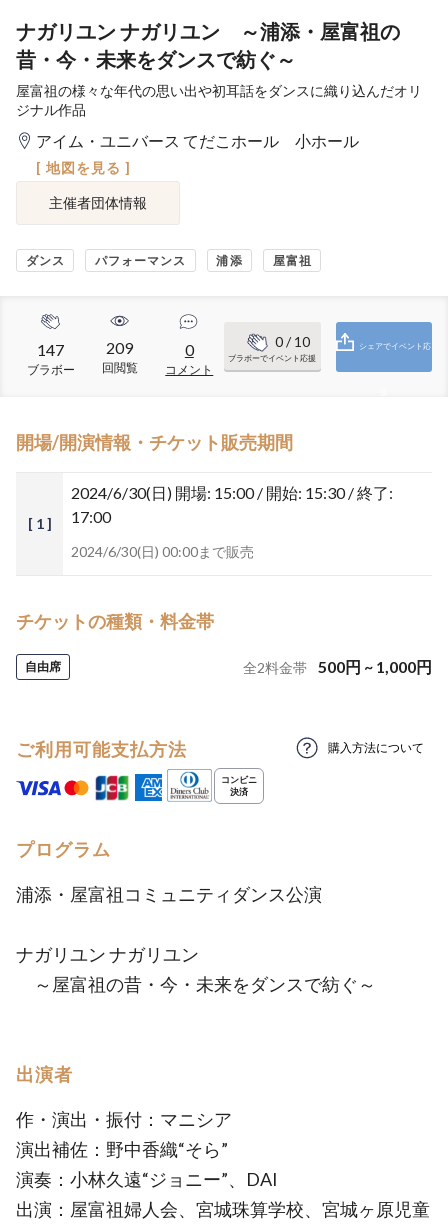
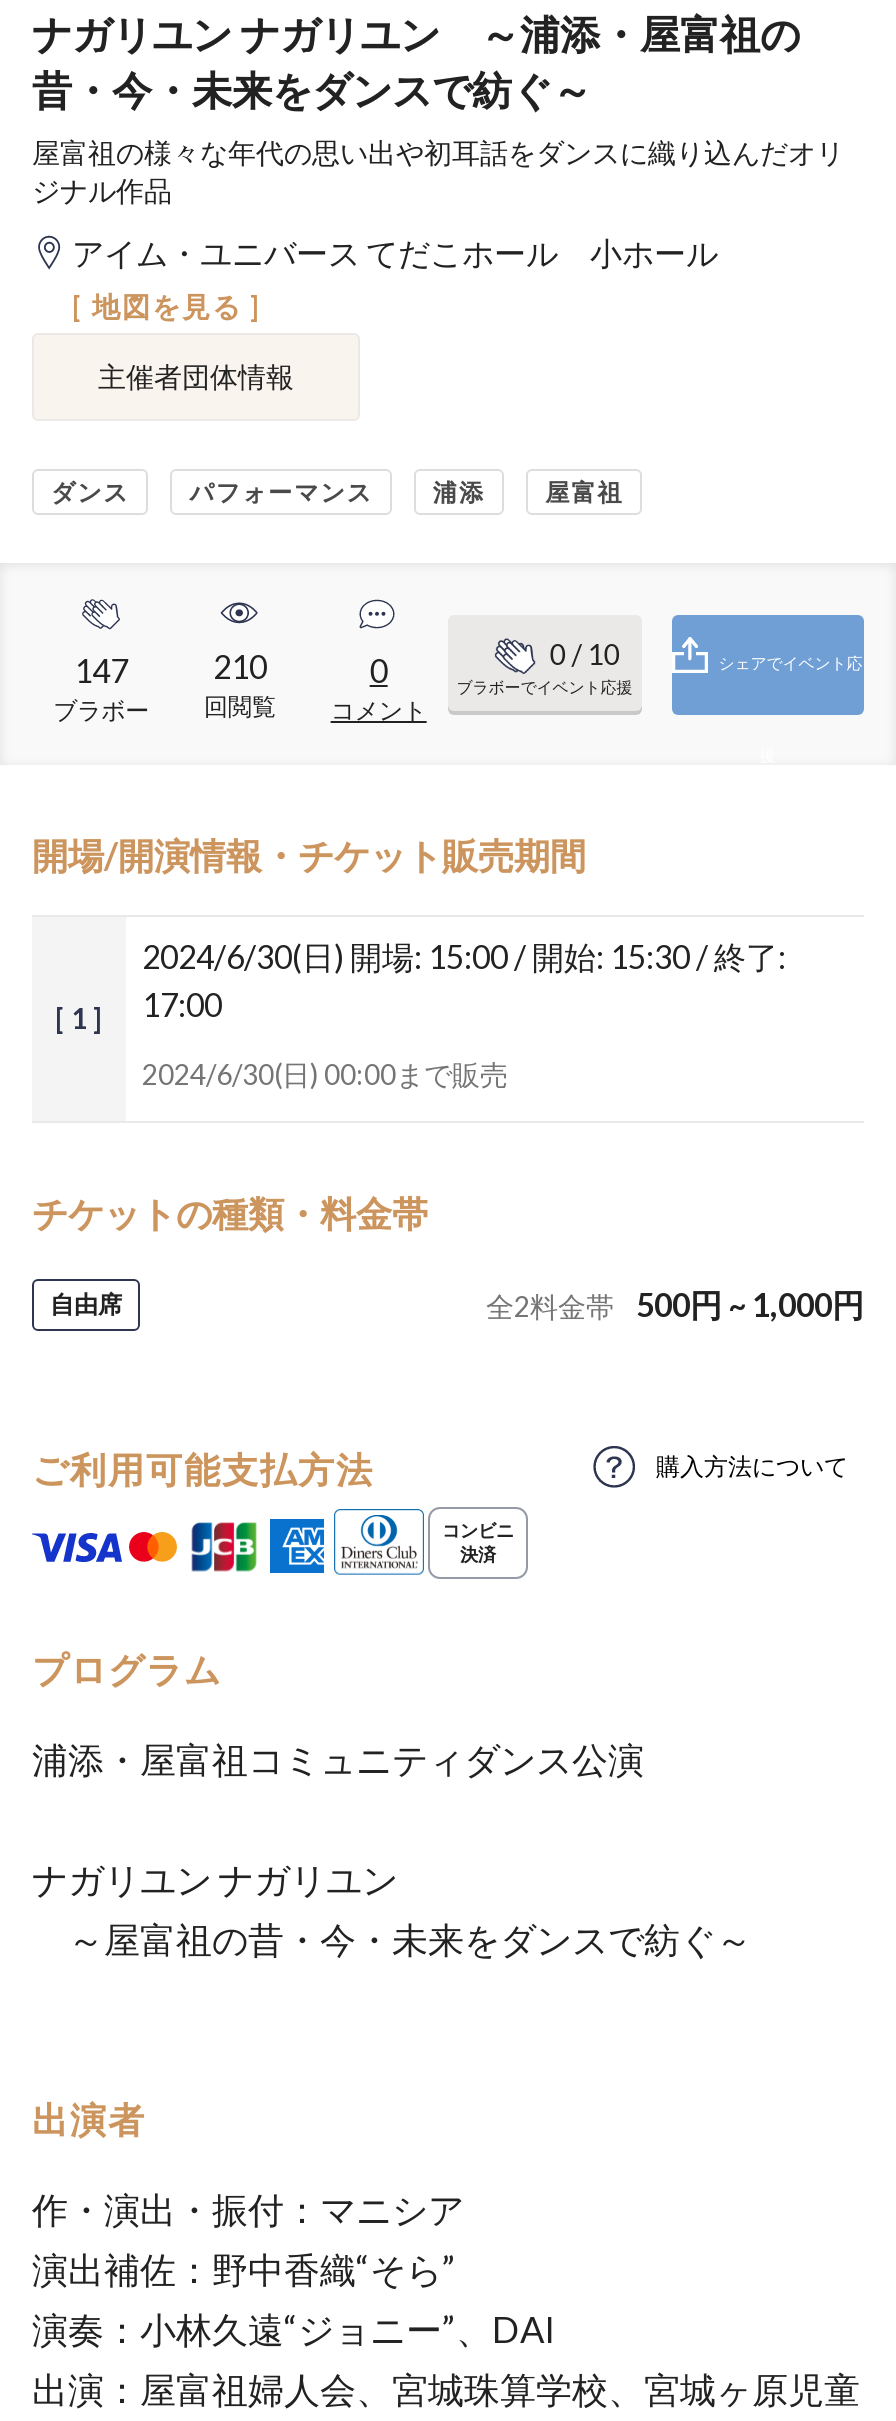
- 209
+ 210
